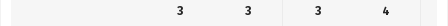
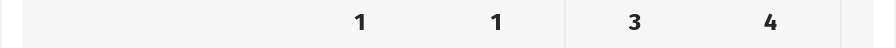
- 3
- 3
+ 1
+ 1
